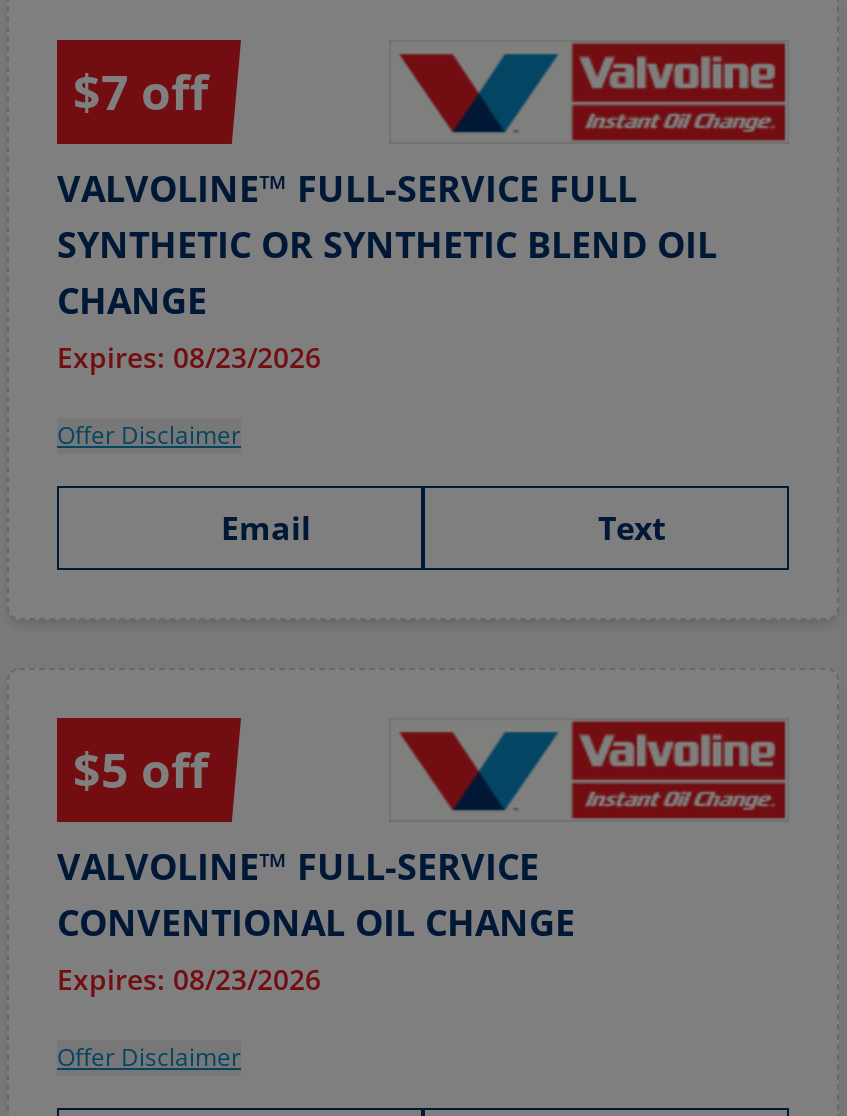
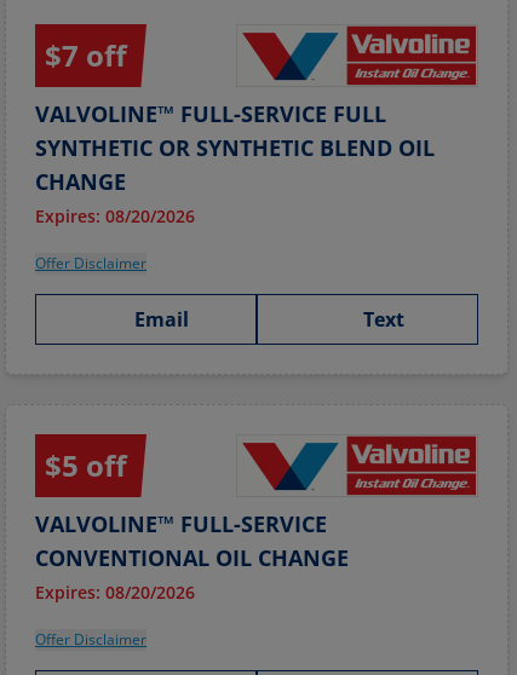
- Expires: 08/23/2026
+ Expires: 08/20/2026

- Expires: 08/23/2026
+ Expires: 08/20/2026
